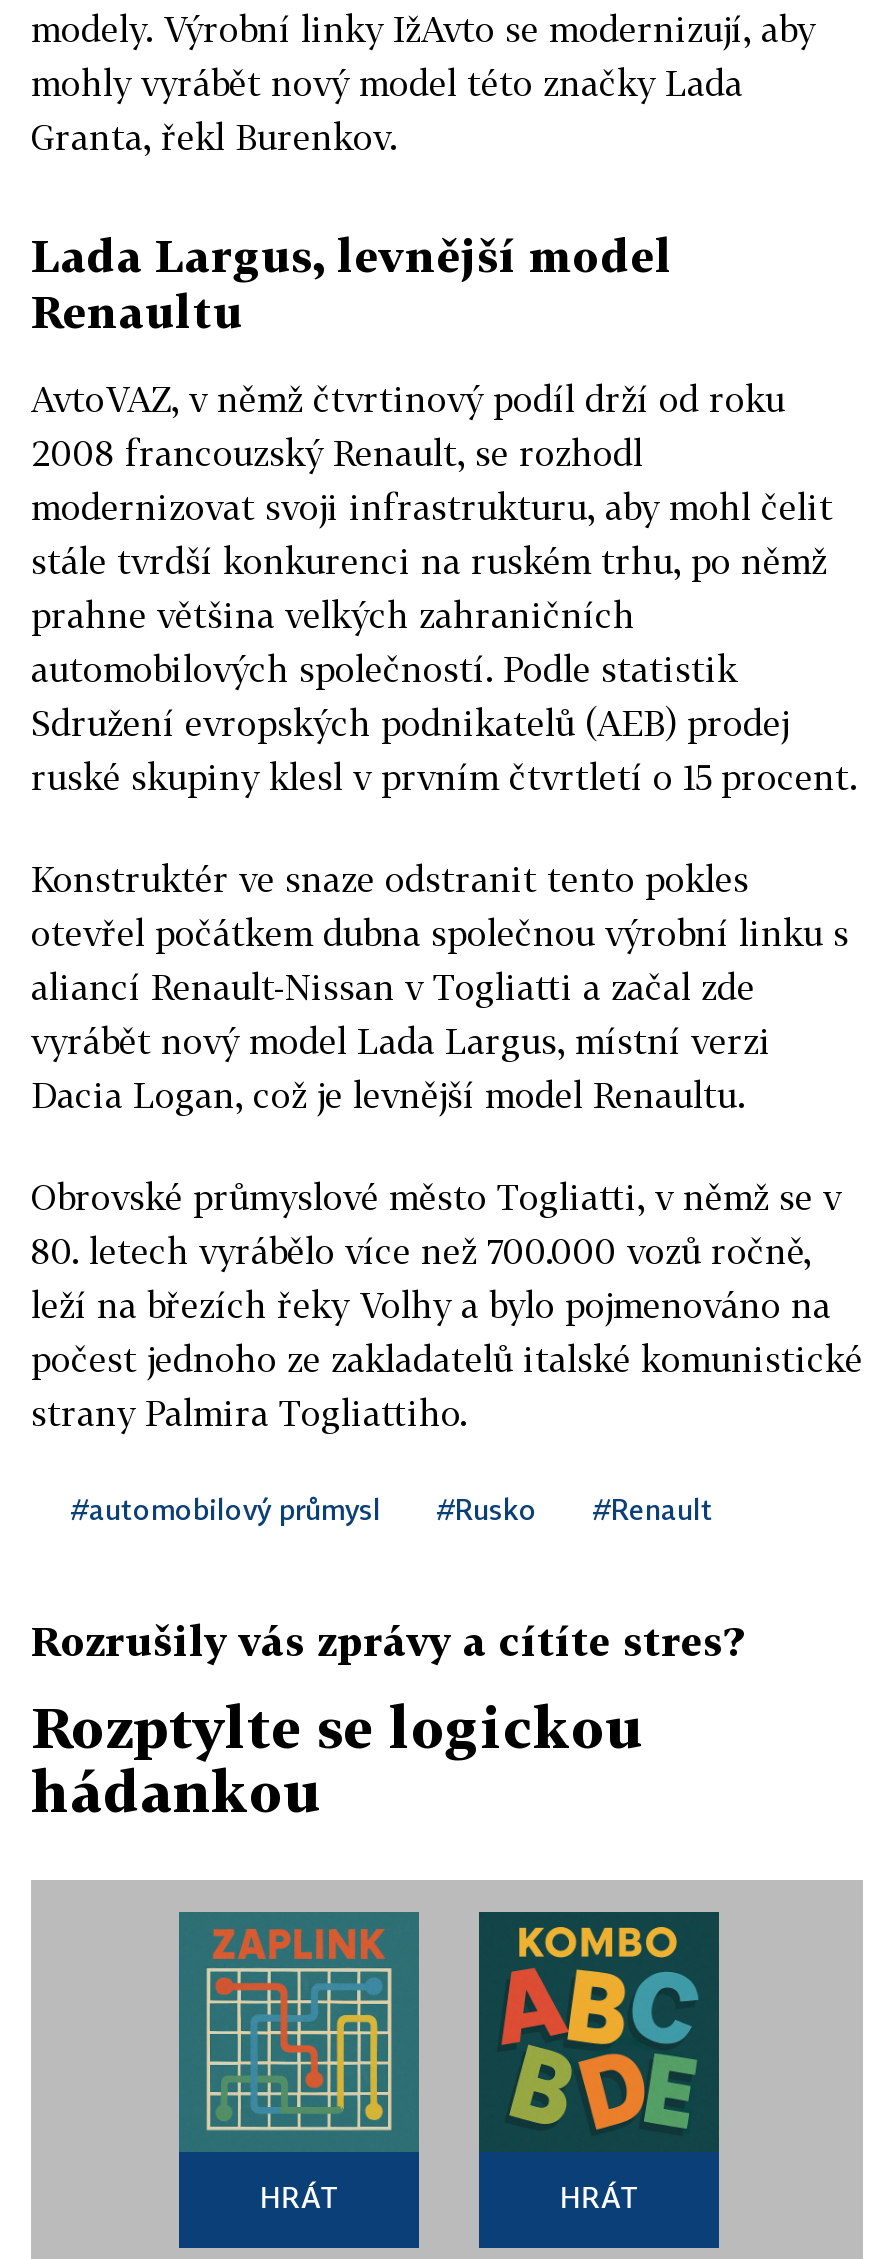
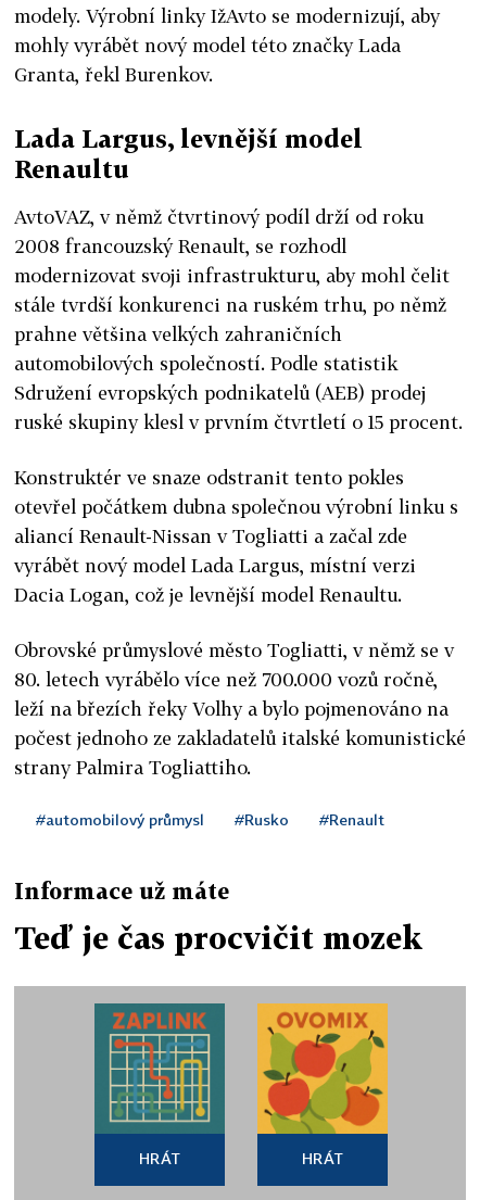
- Rozrušily vás zprávy a cítíte stres?
+ Informace už máte

- Rozptylte se logickou
- hádankou
+ Teď je čas procvičit mozek

- [image]
+ [image]
